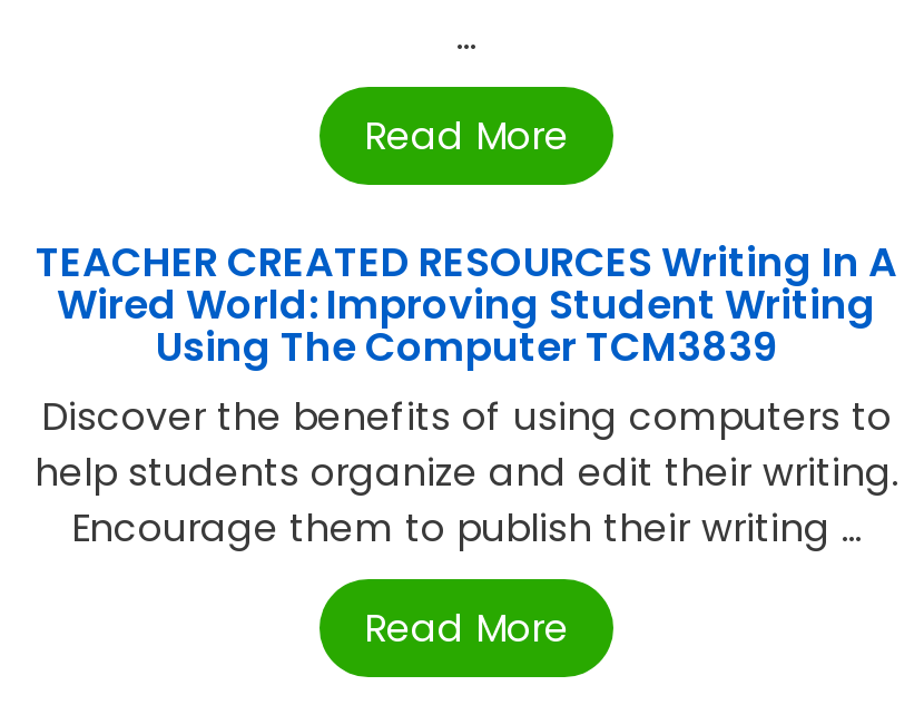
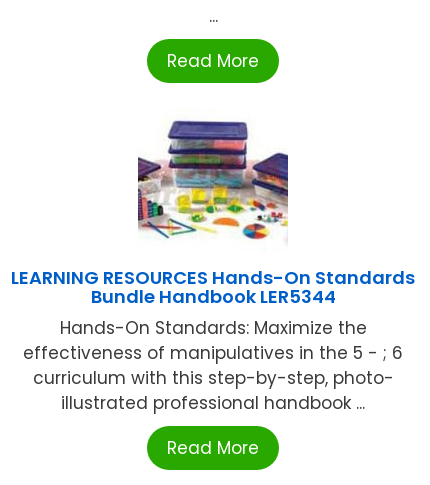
- TEACHER CREATED RESOURCES Writing In A
- Wired World: Improving Student Writing
- Using The Computer TCM3839
- Discover the benefits of using computers to
- help students organize and edit their writing.
- Encourage them to publish their writing ...
+ LEARNING RESOURCES Hands-On Standards
+ Bundle Handbook LER5344
+ Hands-On Standards: Maximize the
+ effectiveness of manipulatives in the 5 - ; 6
+ curriculum with this step-by-step, photo-
+ illustrated professional handbook ...
